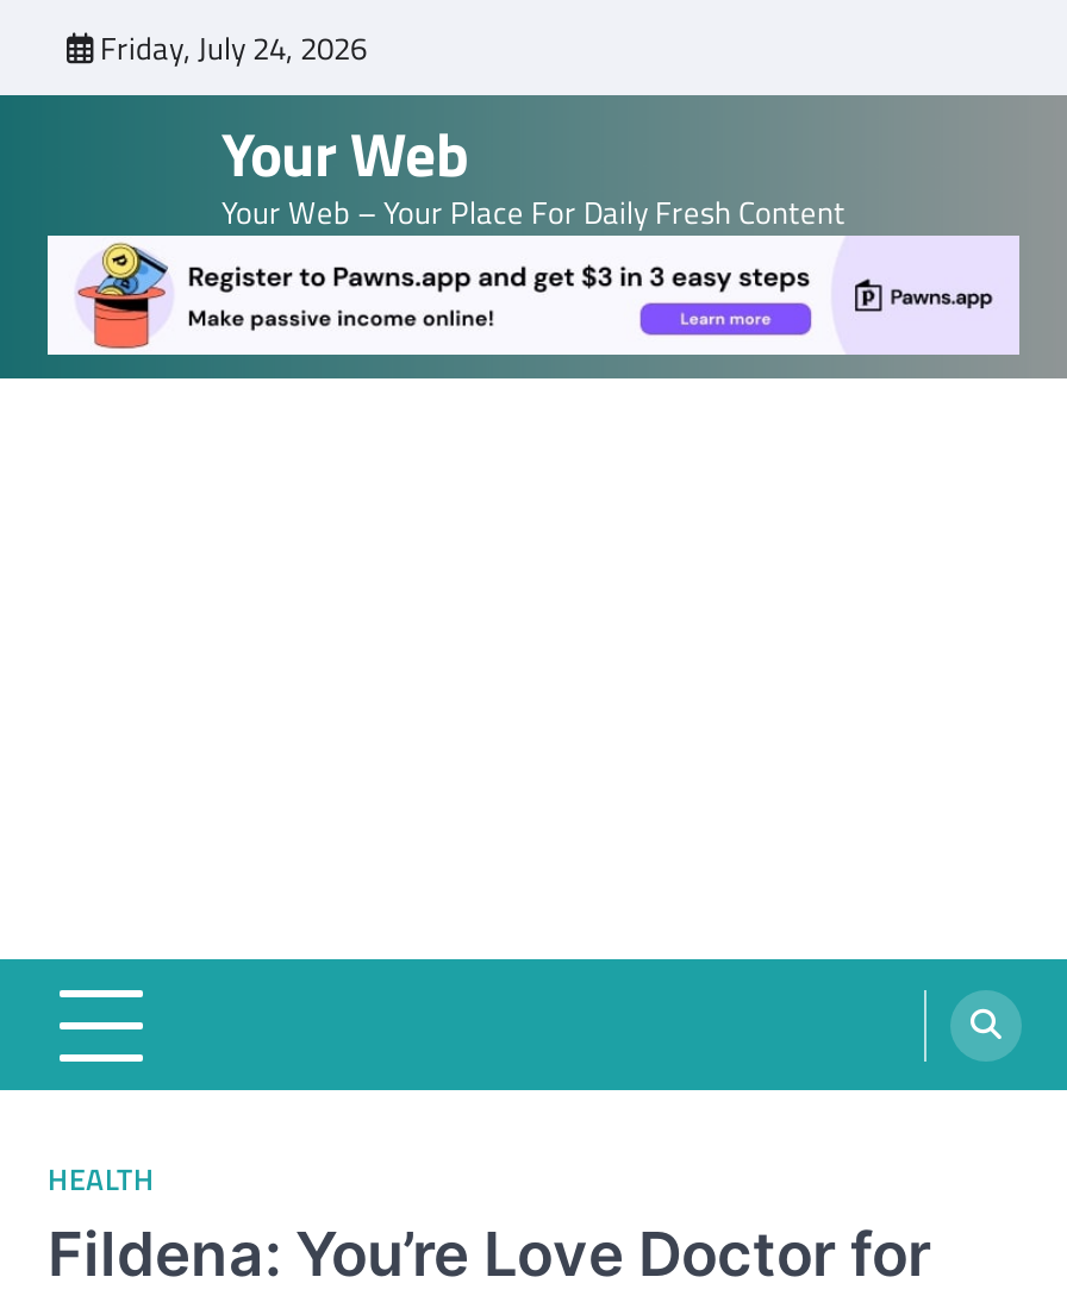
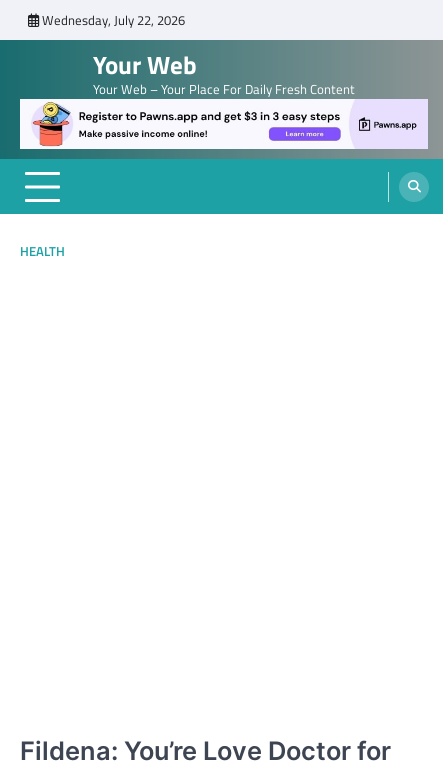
- Friday, July 24, 2026
+ Wednesday, July 22, 2026

moved up: HEALTH
